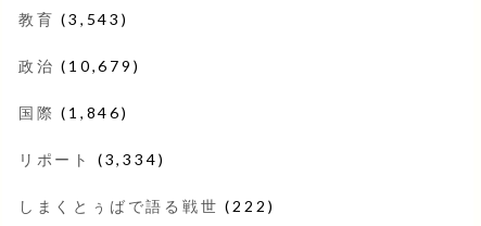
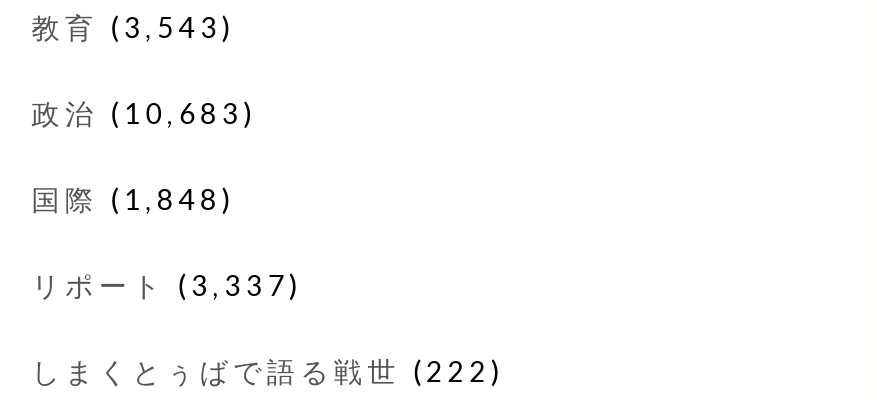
- 政治(10,679)
+ 政治(10,683)

- 国際(1,846)
+ 国際(1,848)

- リポート(3,334)
+ リポート(3,337)
